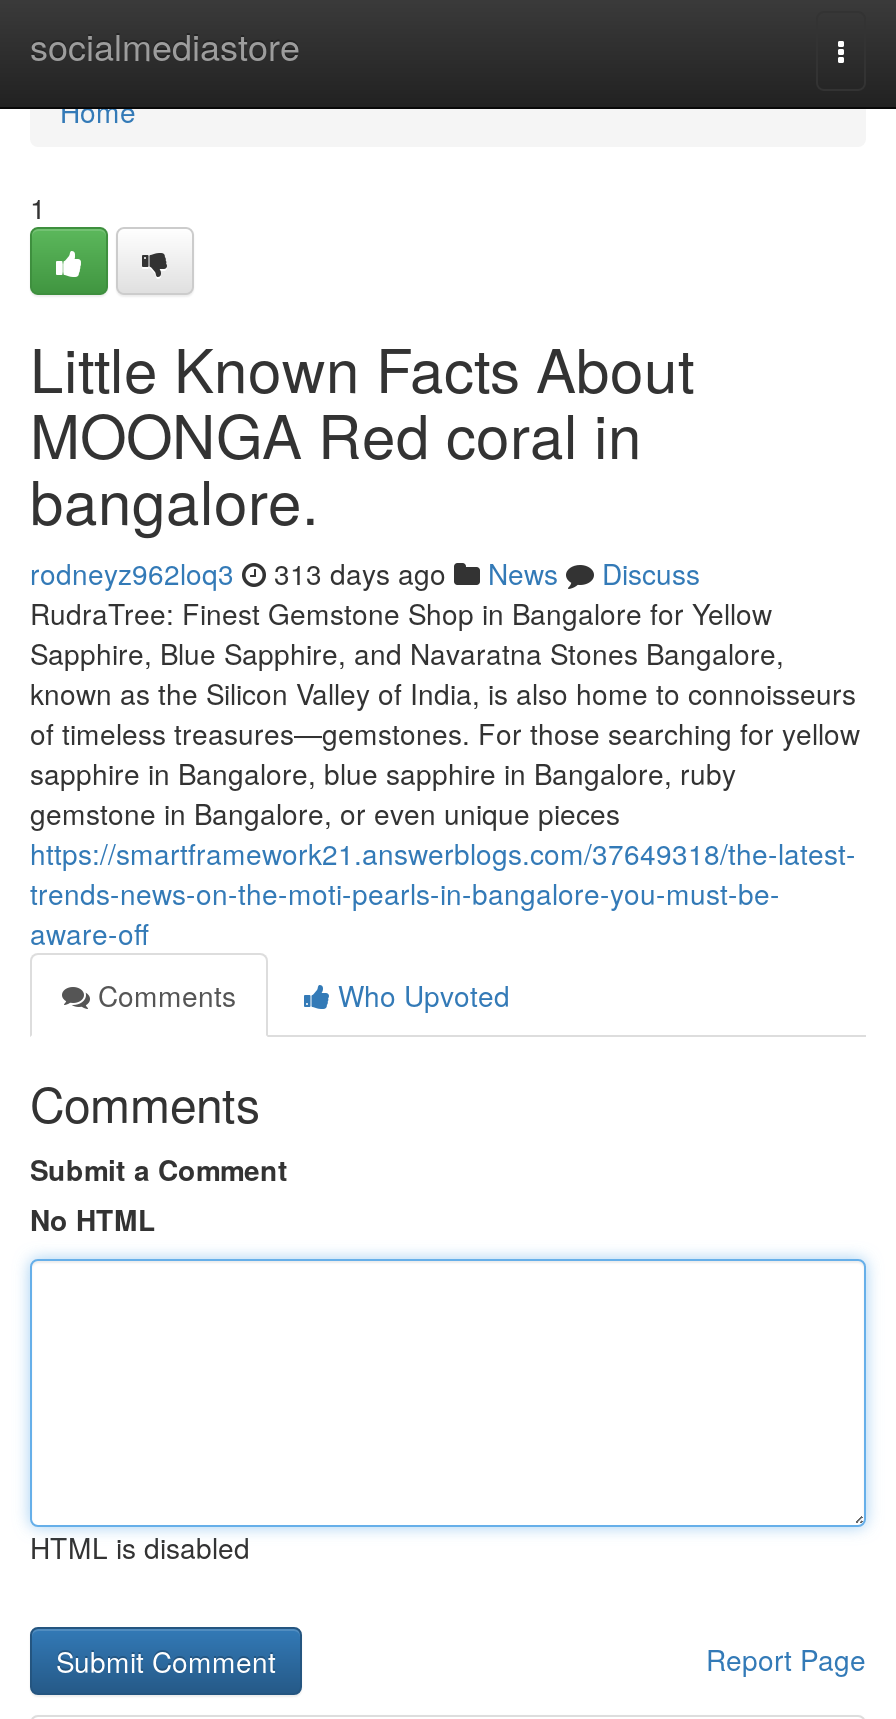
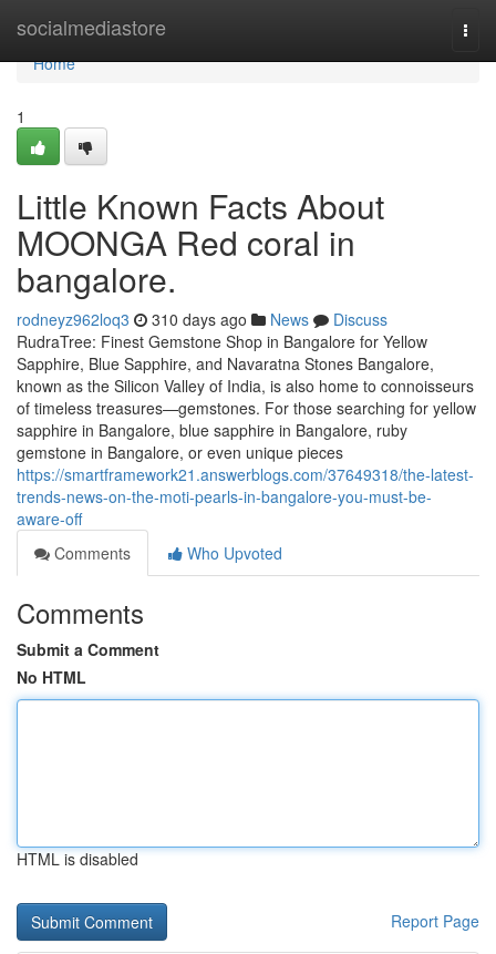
- rodneyz962loq3 313 days ago News Discuss
+ rodneyz962loq3 310 days ago News Discuss
